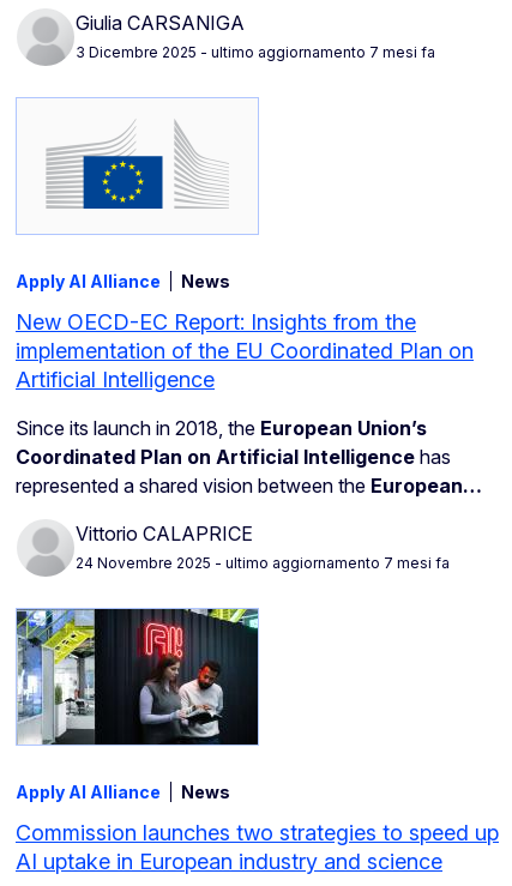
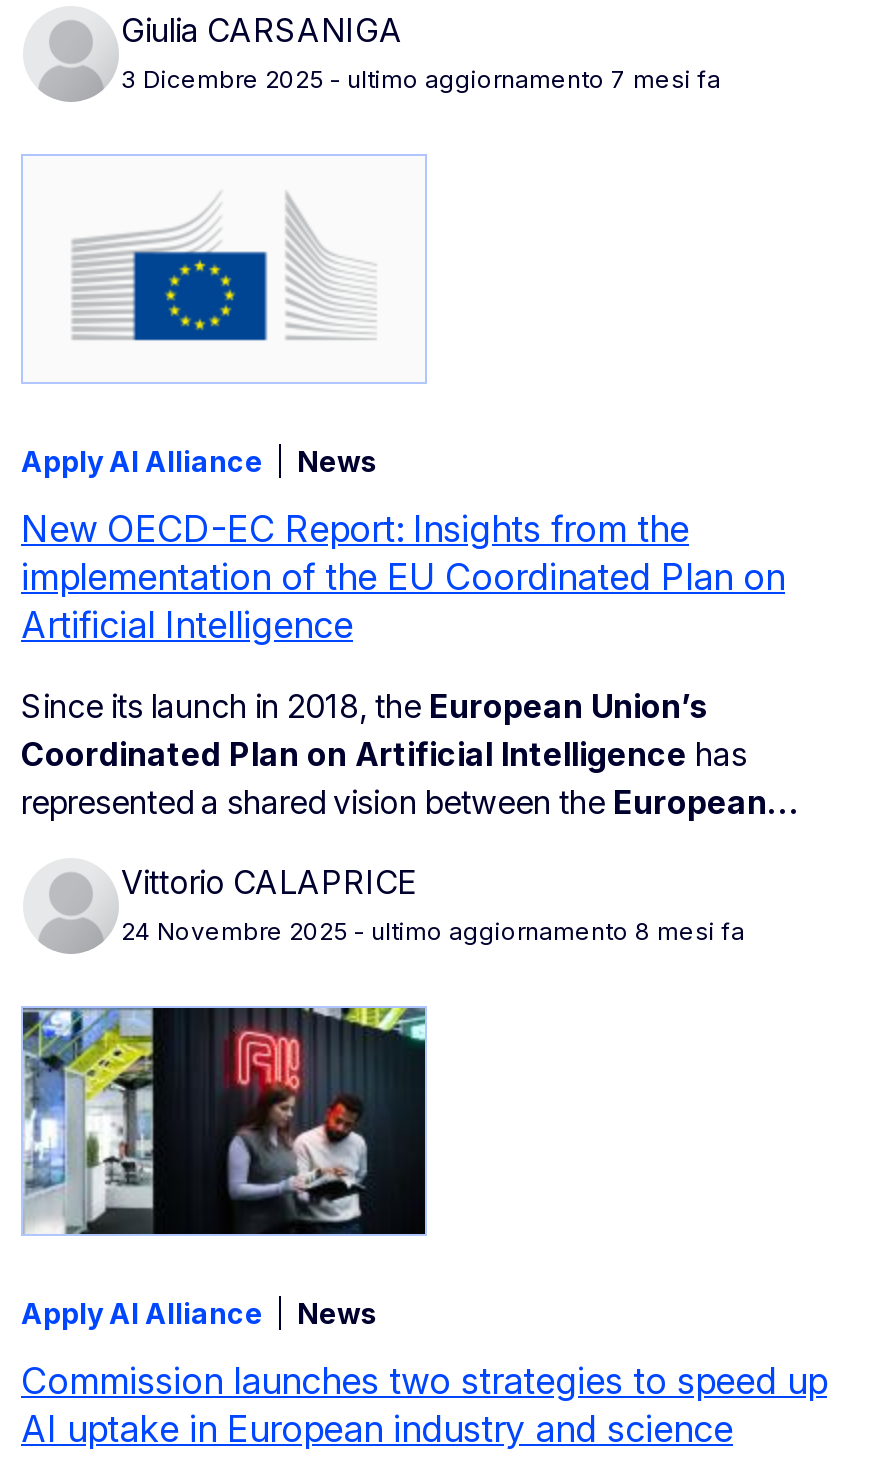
- 24 Novembre 2025 - ultimo aggiornamento 7 mesi fa
+ 24 Novembre 2025 - ultimo aggiornamento 8 mesi fa
